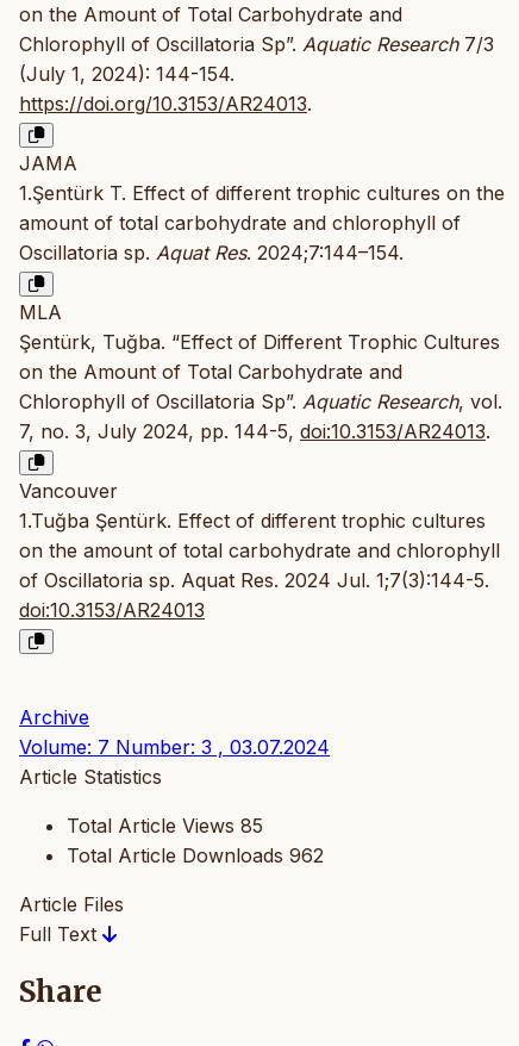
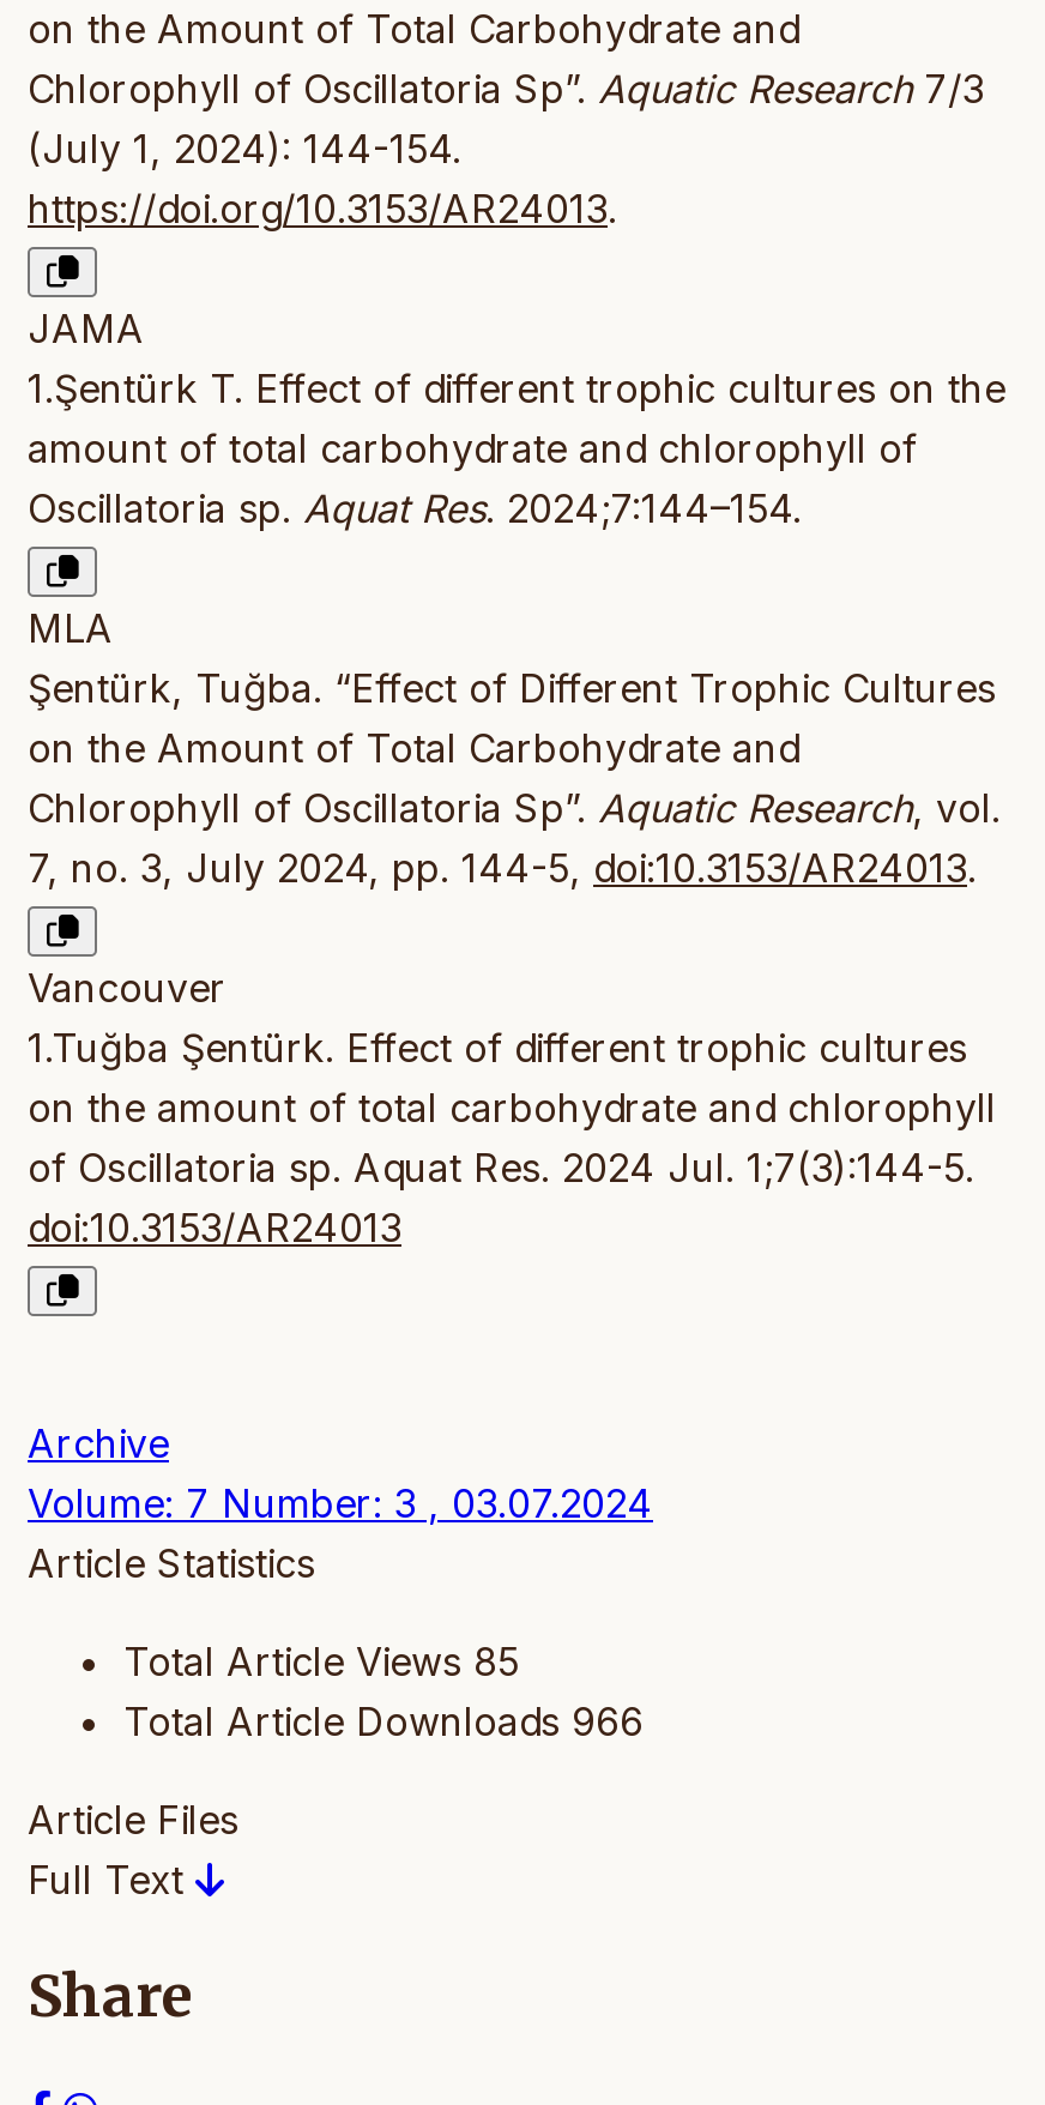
- Total Article Downloads 962
+ Total Article Downloads 966
